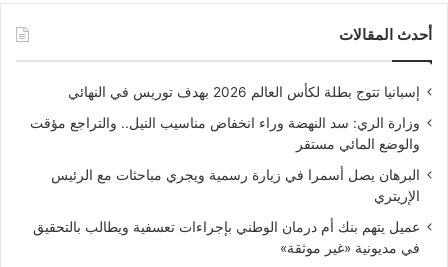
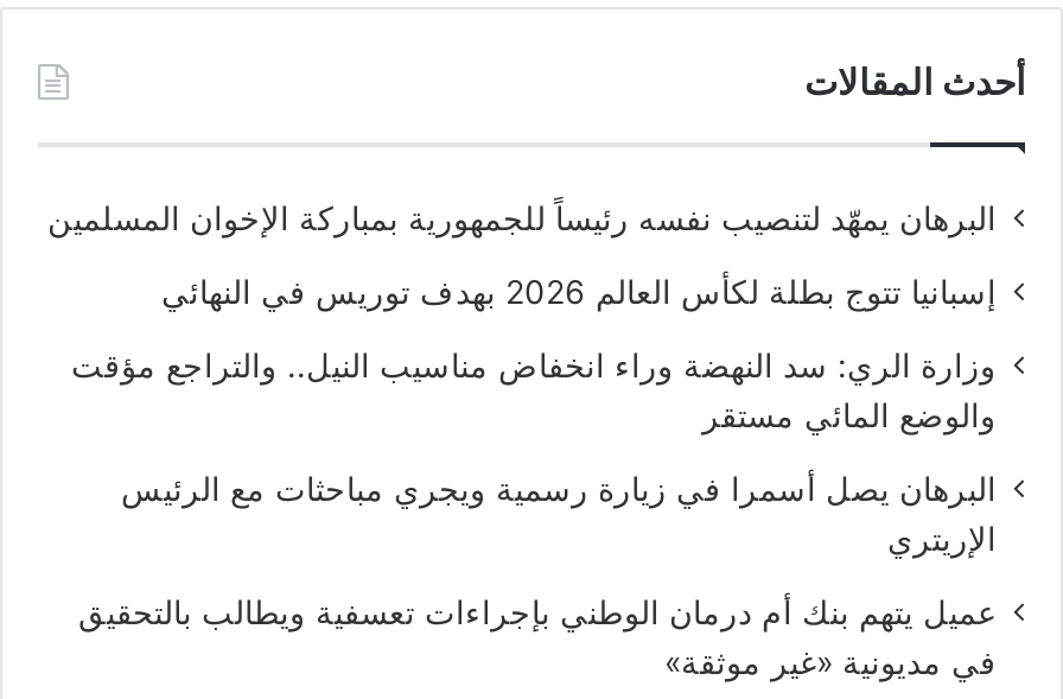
+ البرهان يمهّد لتنصيب نفسه رئيساً للجمهورية بمباركة الإخوان المسلمين
